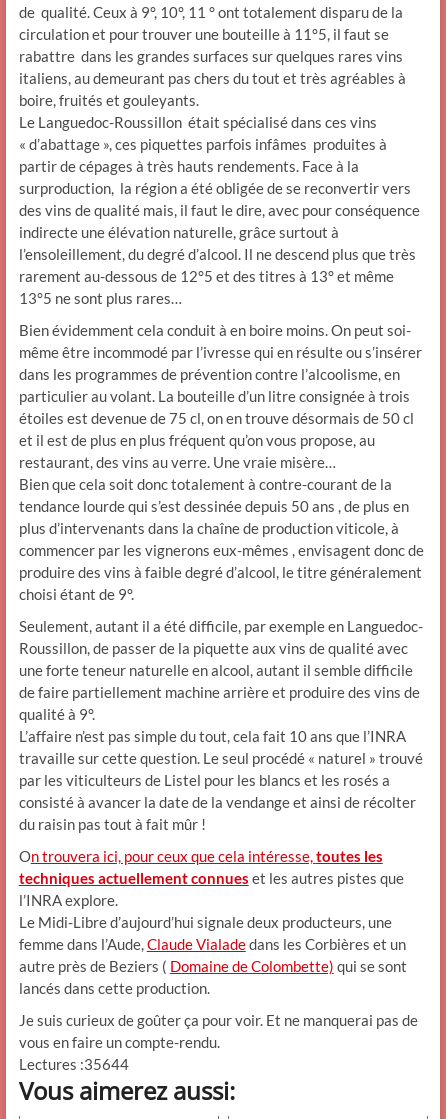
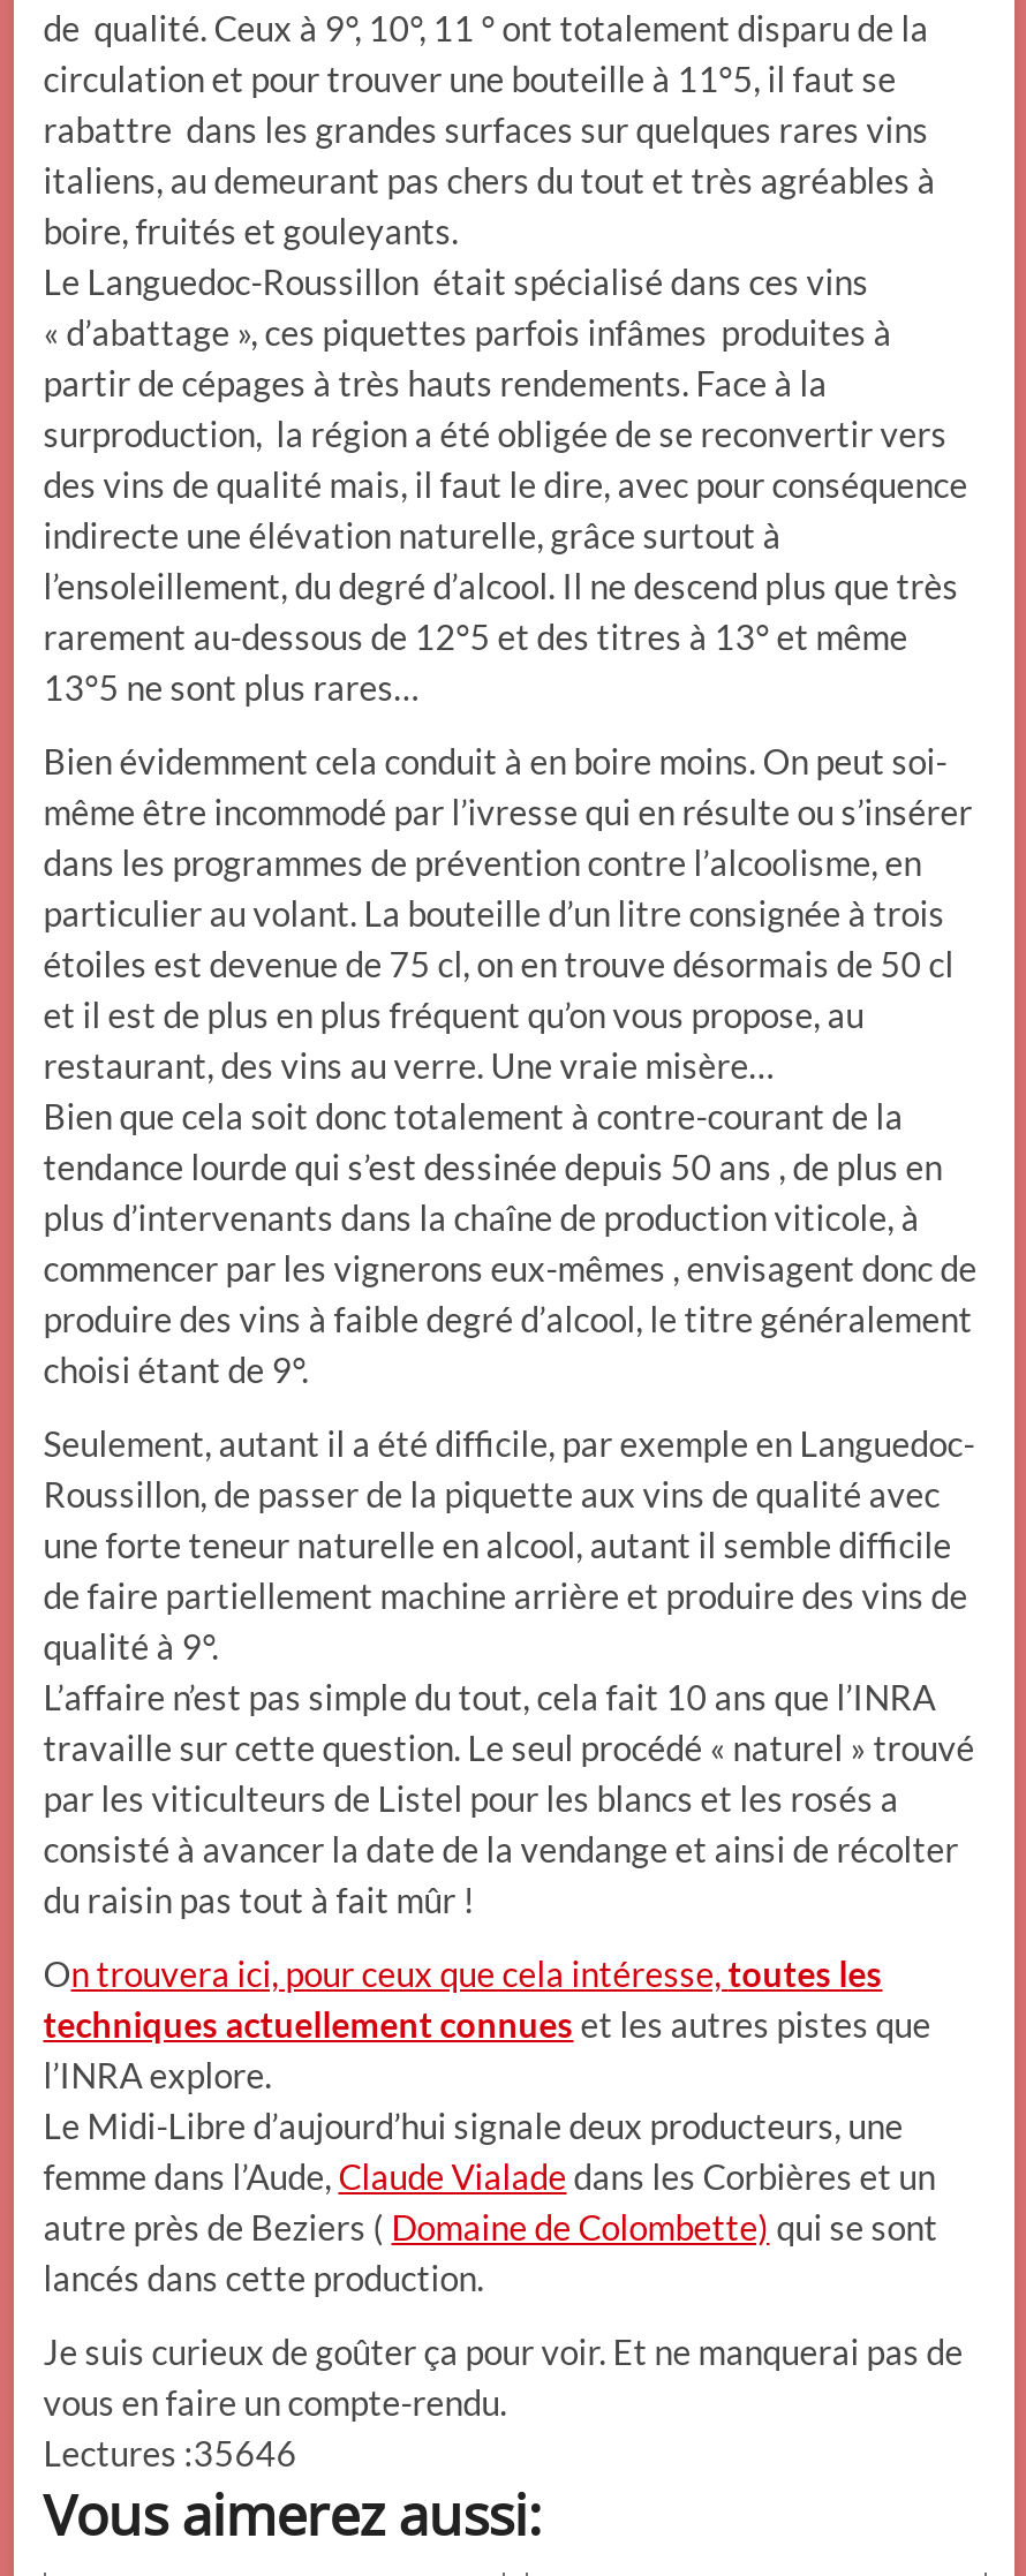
- Lectures :35644
+ Lectures :35646
